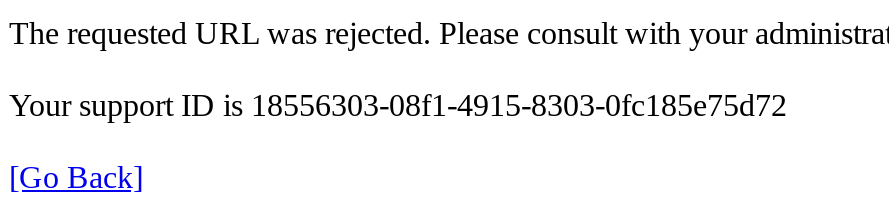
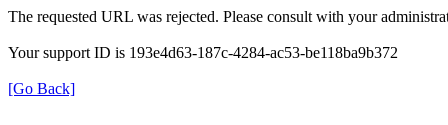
- Your support ID is 18556303-08f1-4915-8303-0fc185e75d72
+ Your support ID is 193e4d63-187c-4284-ac53-be118ba9b372
